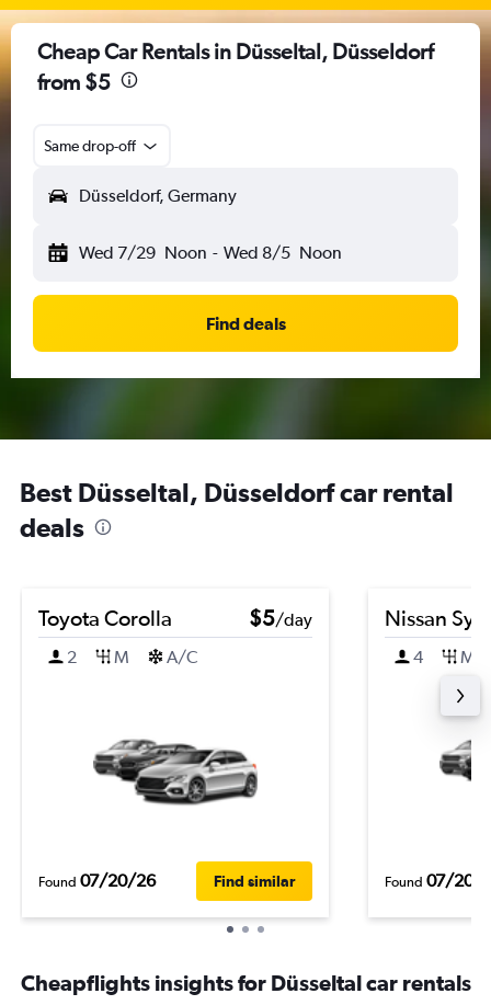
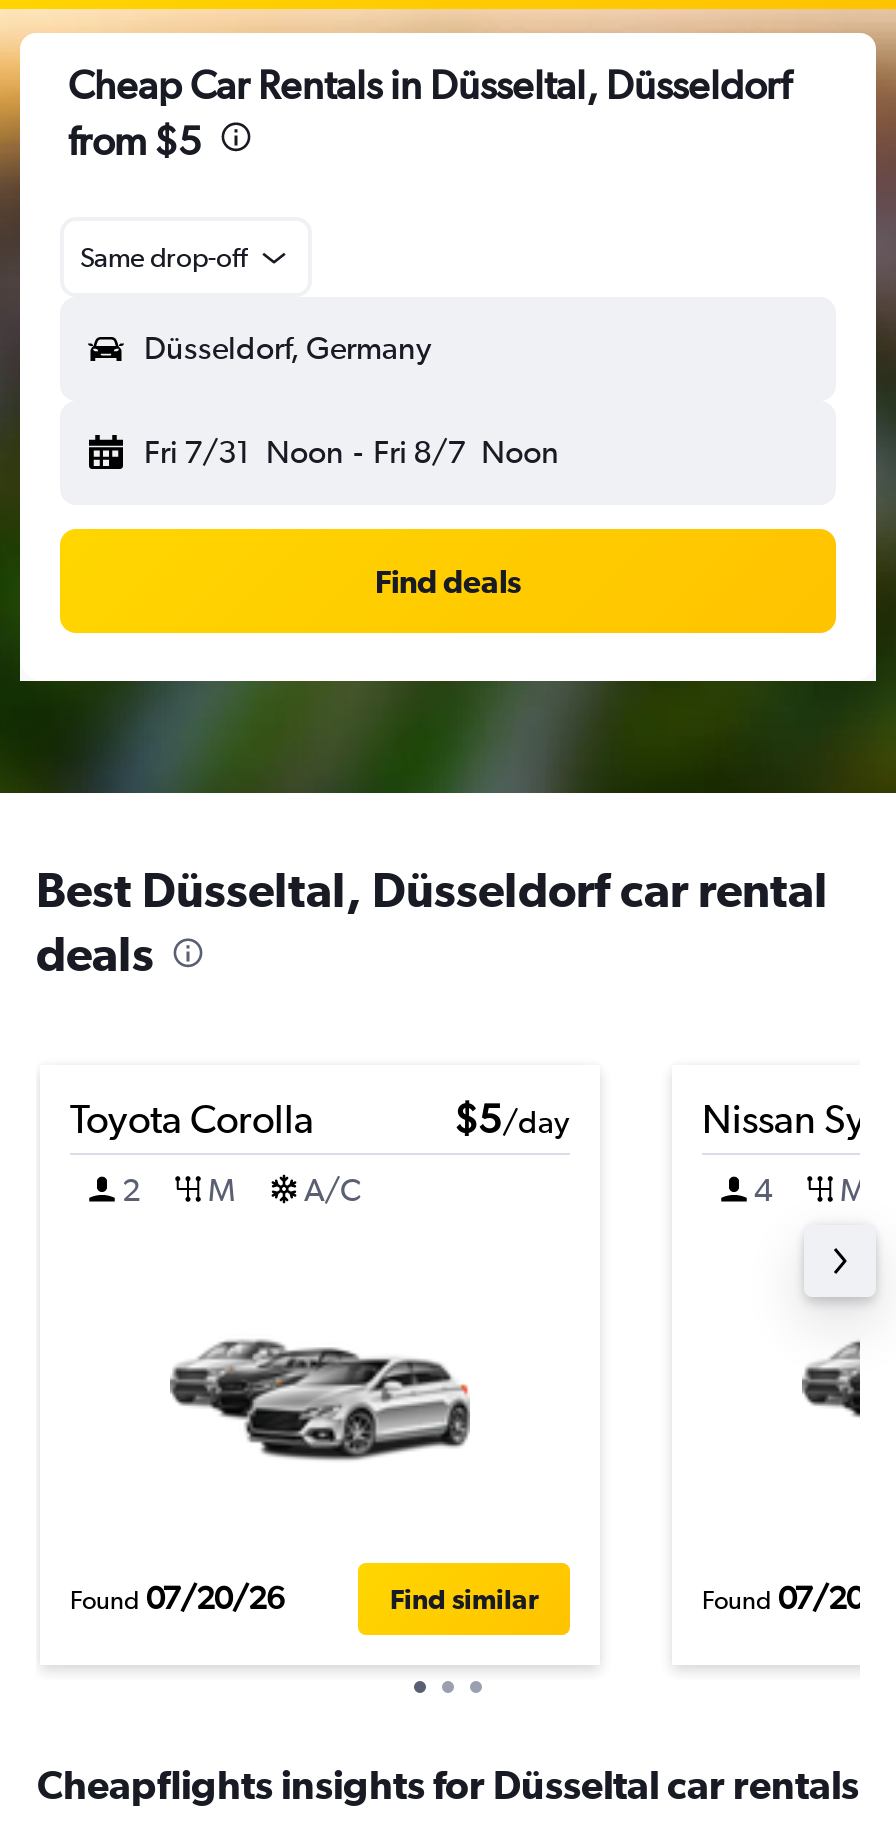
- Wed 7/29 Noon - Wed 8/5 Noon
+ Fri 7/31 Noon - Fri 8/7 Noon
